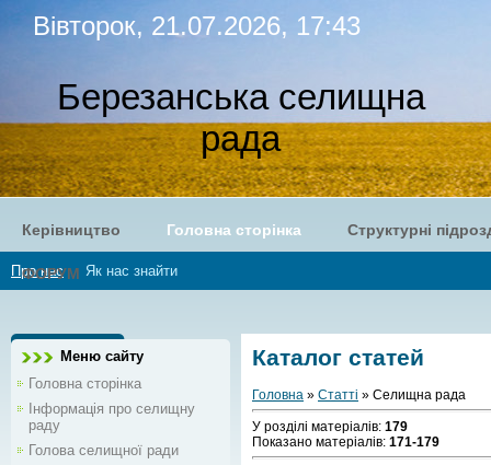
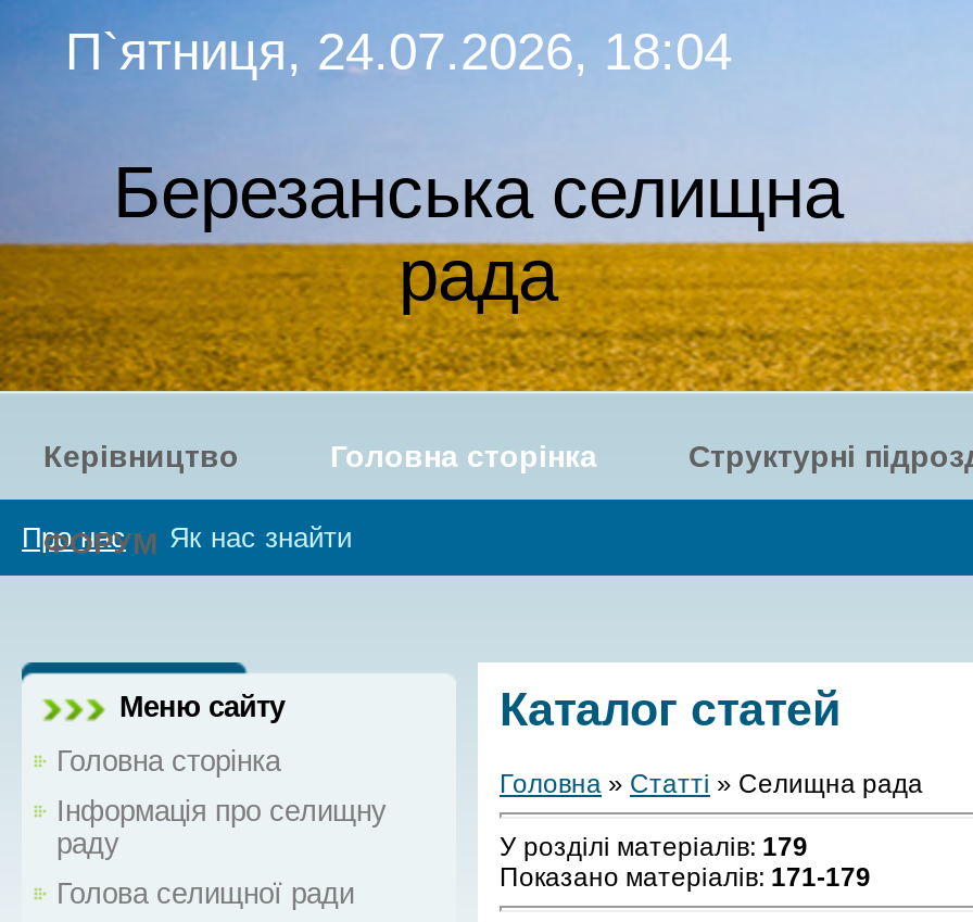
- Вівторок, 21.07.2026, 17:43
+ П`ятниця, 24.07.2026, 18:04
